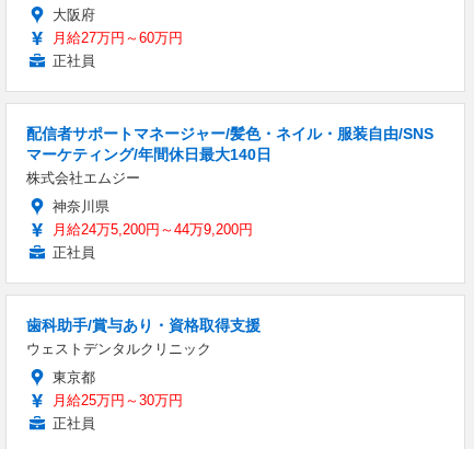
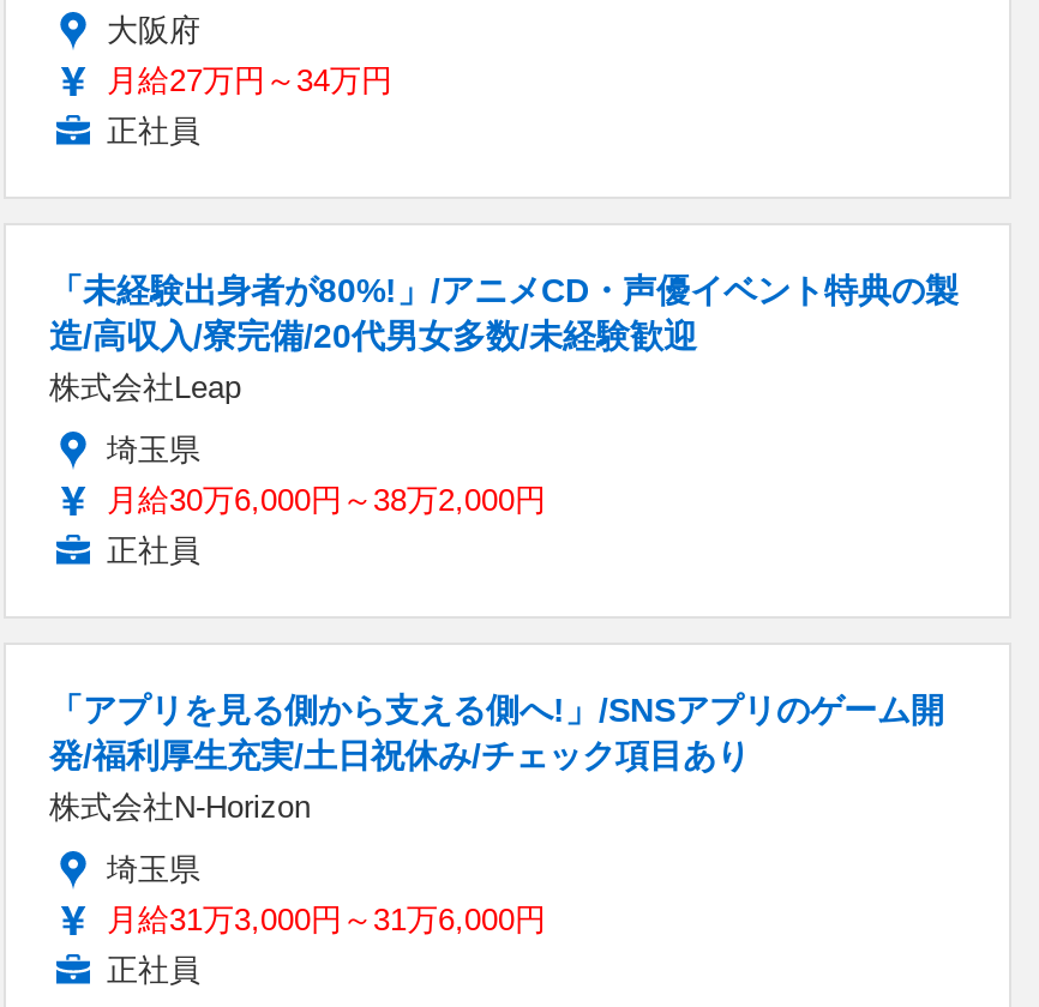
- 月給27万円～60万円
+ 月給27万円～34万円

- 配信者サポートマネージャー/髪色・ネイル・服装自由/SNS
- マーケティング/年間休日最大140日
- 株式会社エムジー
+ 「未経験出身者が80%!」/アニメCD・声優イベント特典の製
+ 造/高収入/寮完備/20代男女多数/未経験歓迎
+ 株式会社Leap

- 神奈川県
- 月給24万5,200円～44万9,200円
+ 埼玉県
+ 月給30万6,000円～38万2,000円

- 歯科助手/賞与あり・資格取得支援
- ウェストデンタルクリニック
+ 「アプリを見る側から支える側へ!」/SNSアプリのゲーム開
+ 発/福利厚生充実/土日祝休み/チェック項目あり
+ 株式会社N-Horizon

- 東京都
- 月給25万円～30万円
+ 埼玉県
+ 月給31万3,000円～31万6,000円
